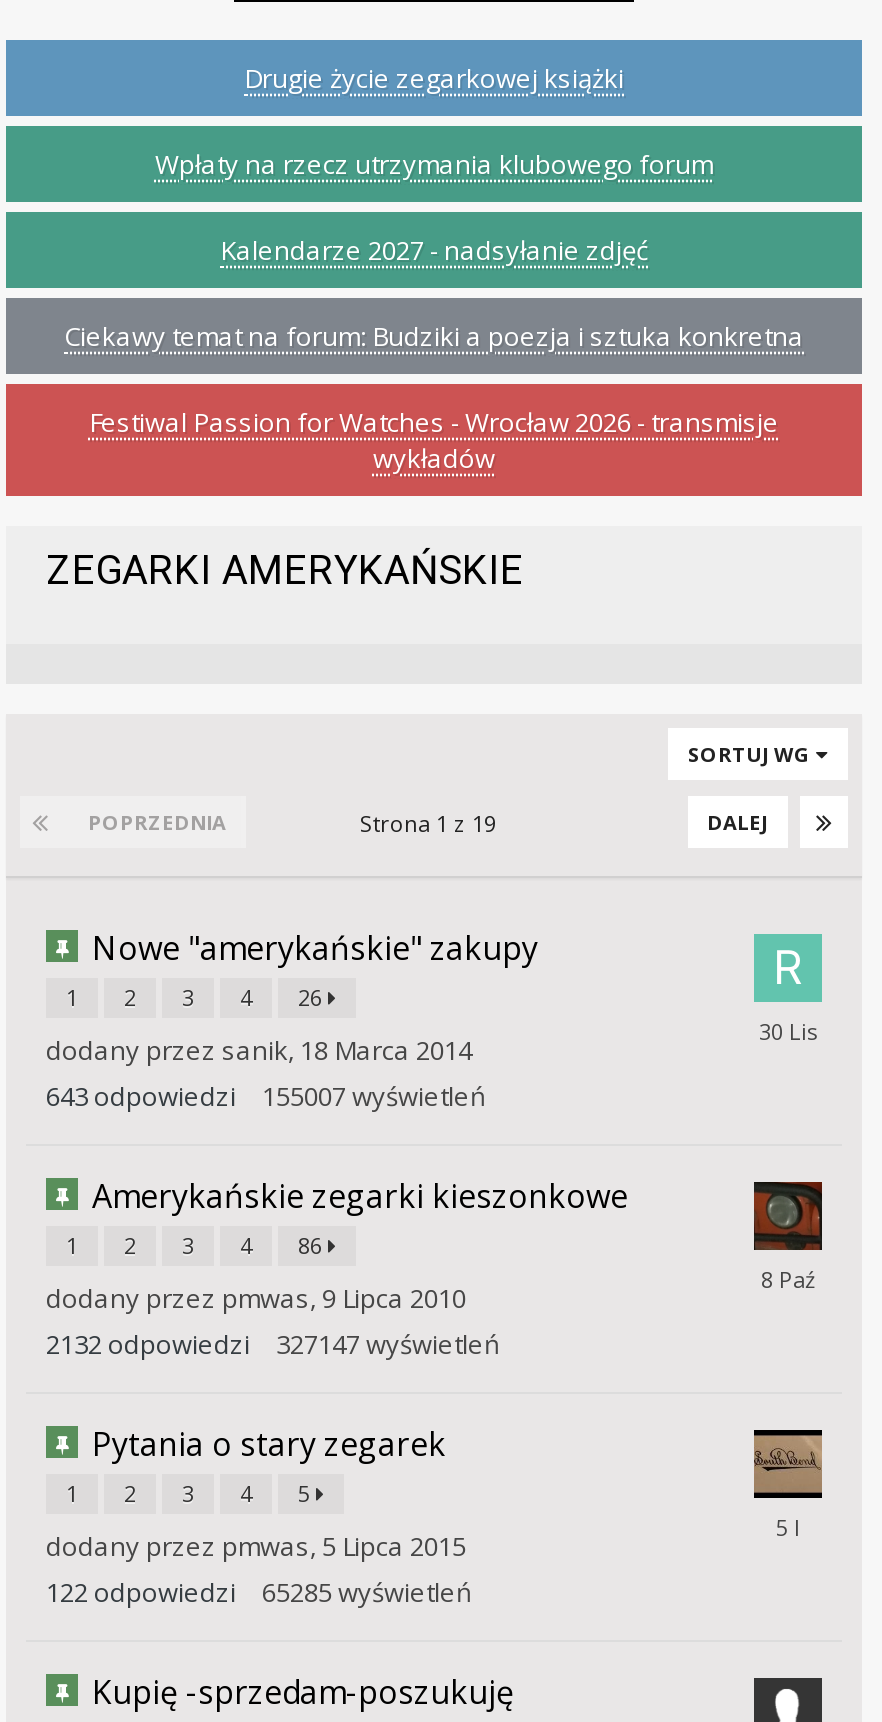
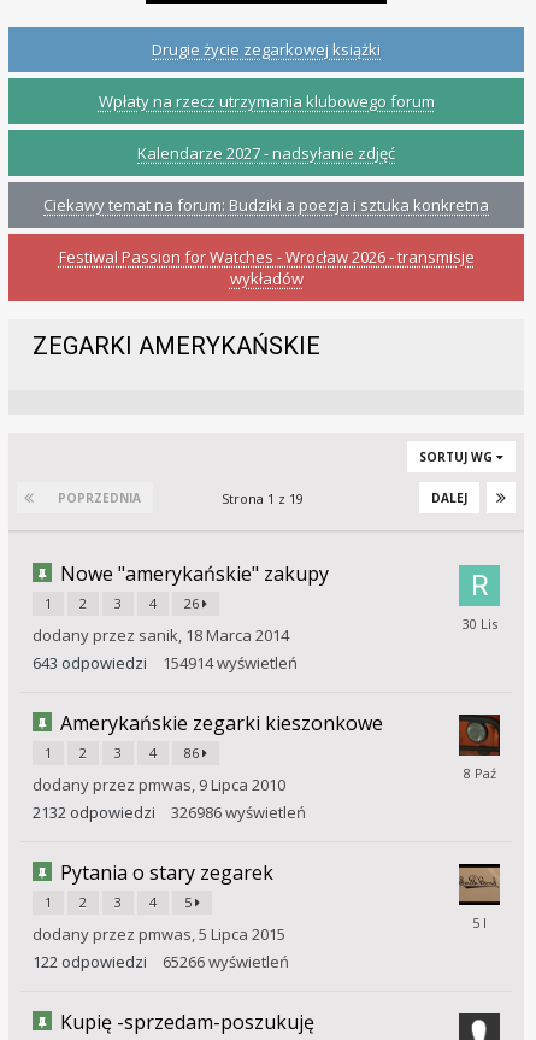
- 643 odpowiedzi 155007 wyświetleń
+ 643 odpowiedzi 154914 wyświetleń

- 2132 odpowiedzi 327147 wyświetleń
+ 2132 odpowiedzi 326986 wyświetleń

- 122 odpowiedzi 65285 wyświetleń
+ 122 odpowiedzi 65266 wyświetleń
